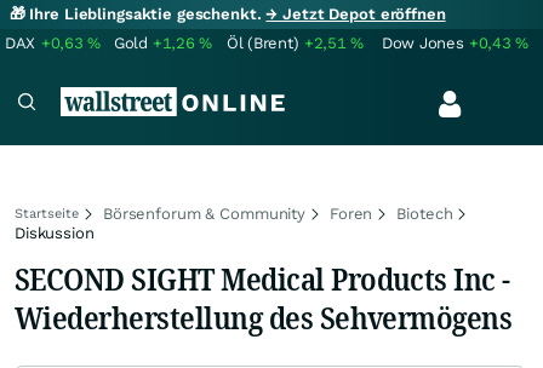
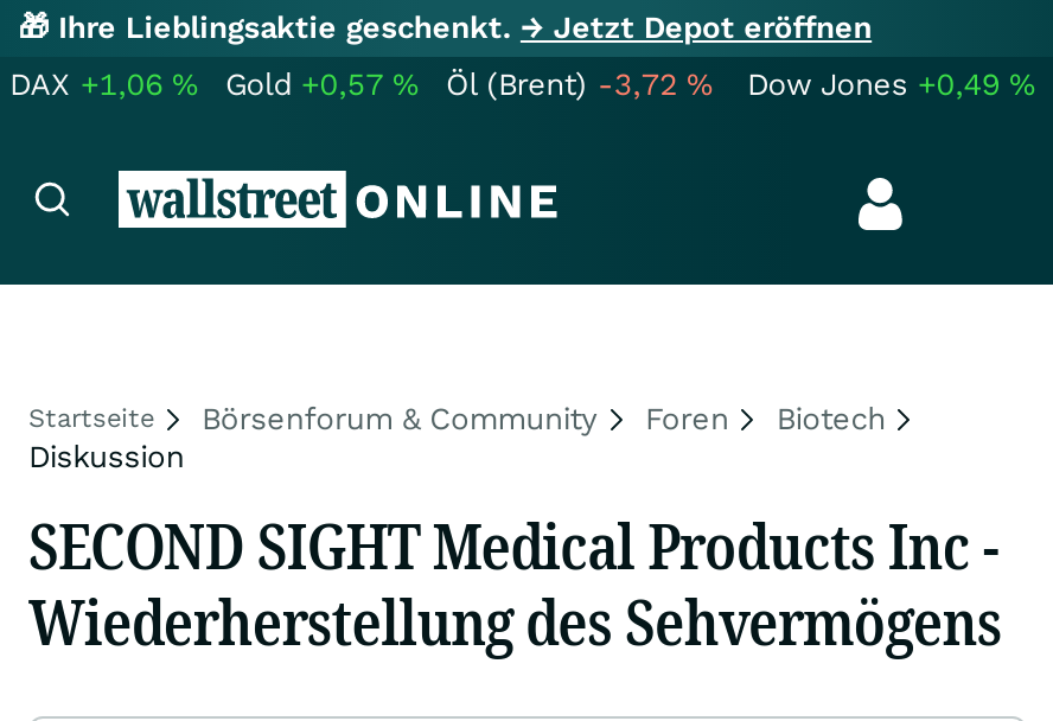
- DAX +0,63%
+ DAX +1,06%

- Gold +1,26%
+ Gold +0,57%

- Öl (Brent) +2,51%
+ Öl (Brent) -3,72%

- Dow Jones +0,43%
+ Dow Jones +0,49%
